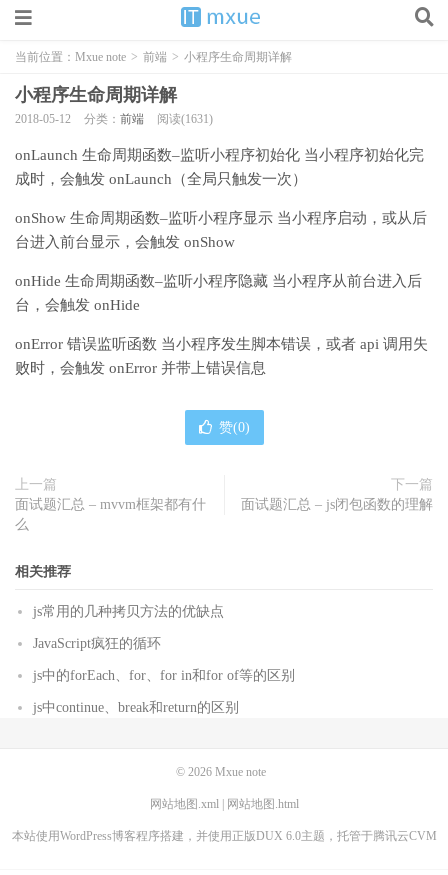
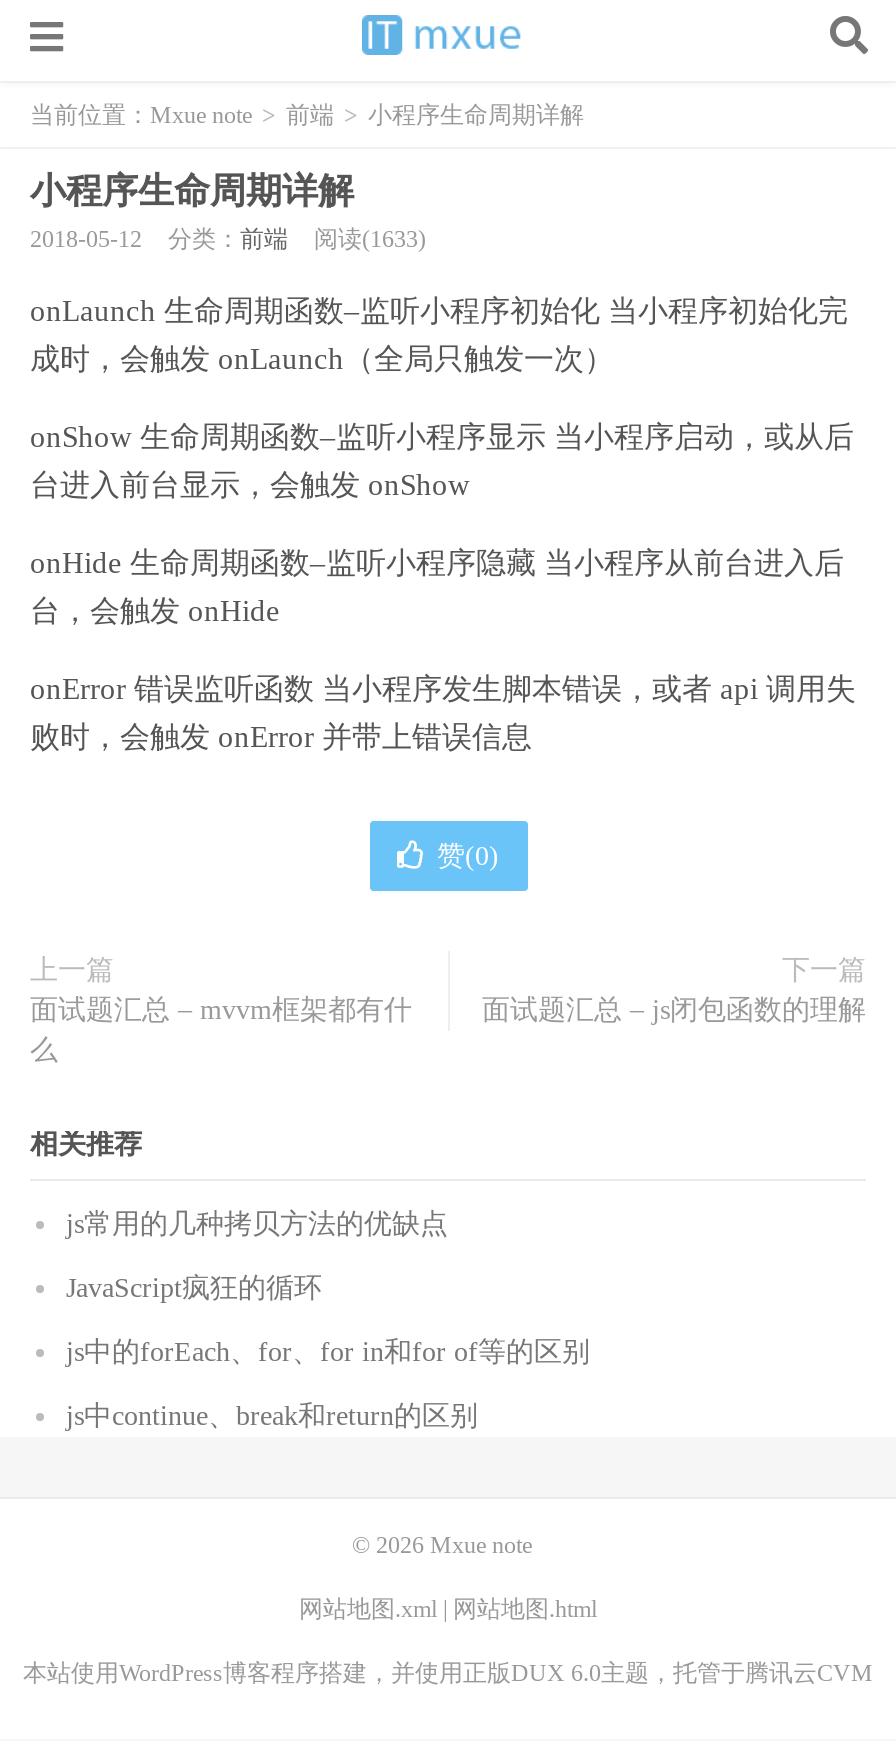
- 2018-05-12 分类：前端 阅读(1631)
+ 2018-05-12 分类：前端 阅读(1633)
